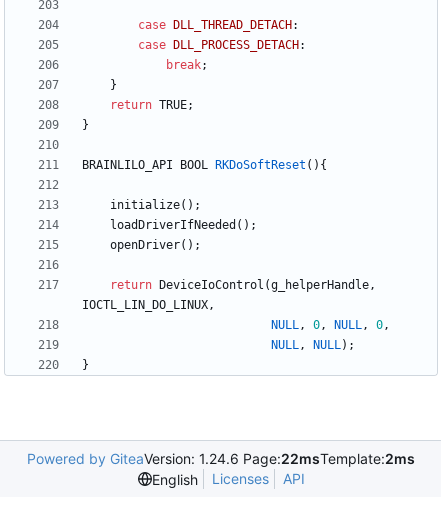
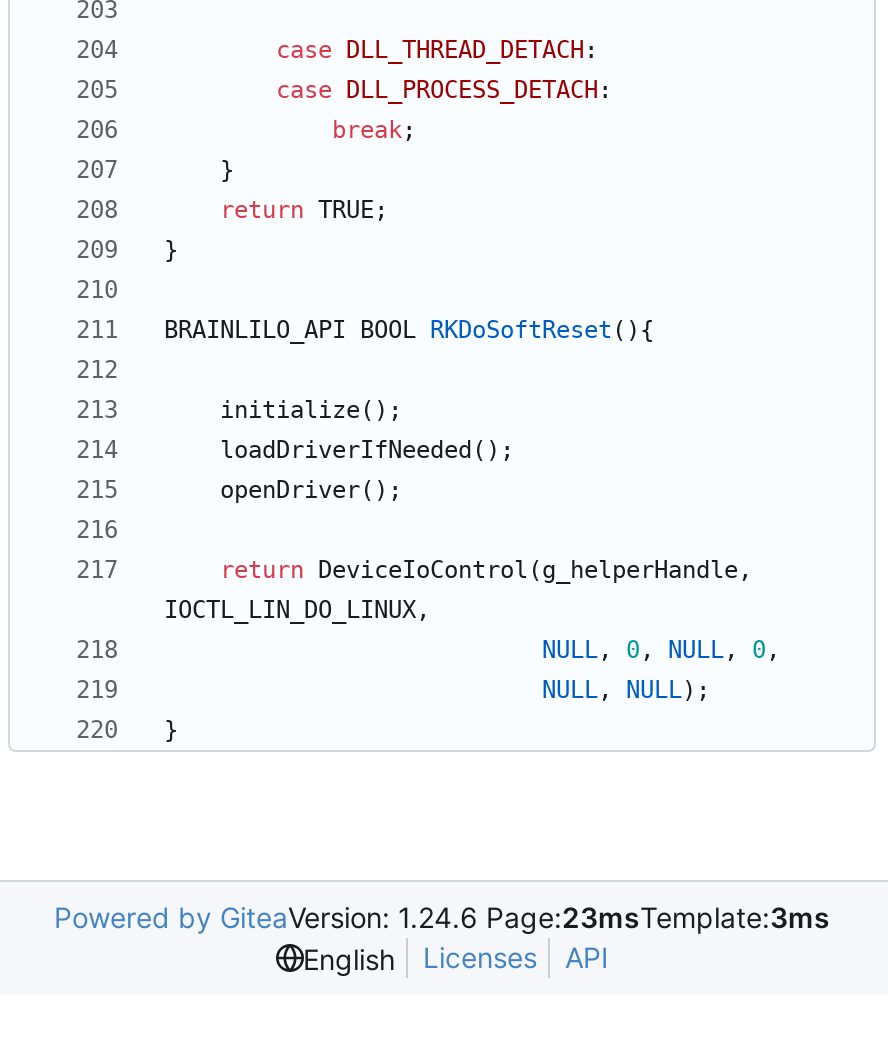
- Powered by GiteaVersion: 1.24.6 Page:22msTemplate:2ms
+ Powered by GiteaVersion: 1.24.6 Page:23msTemplate:3ms
